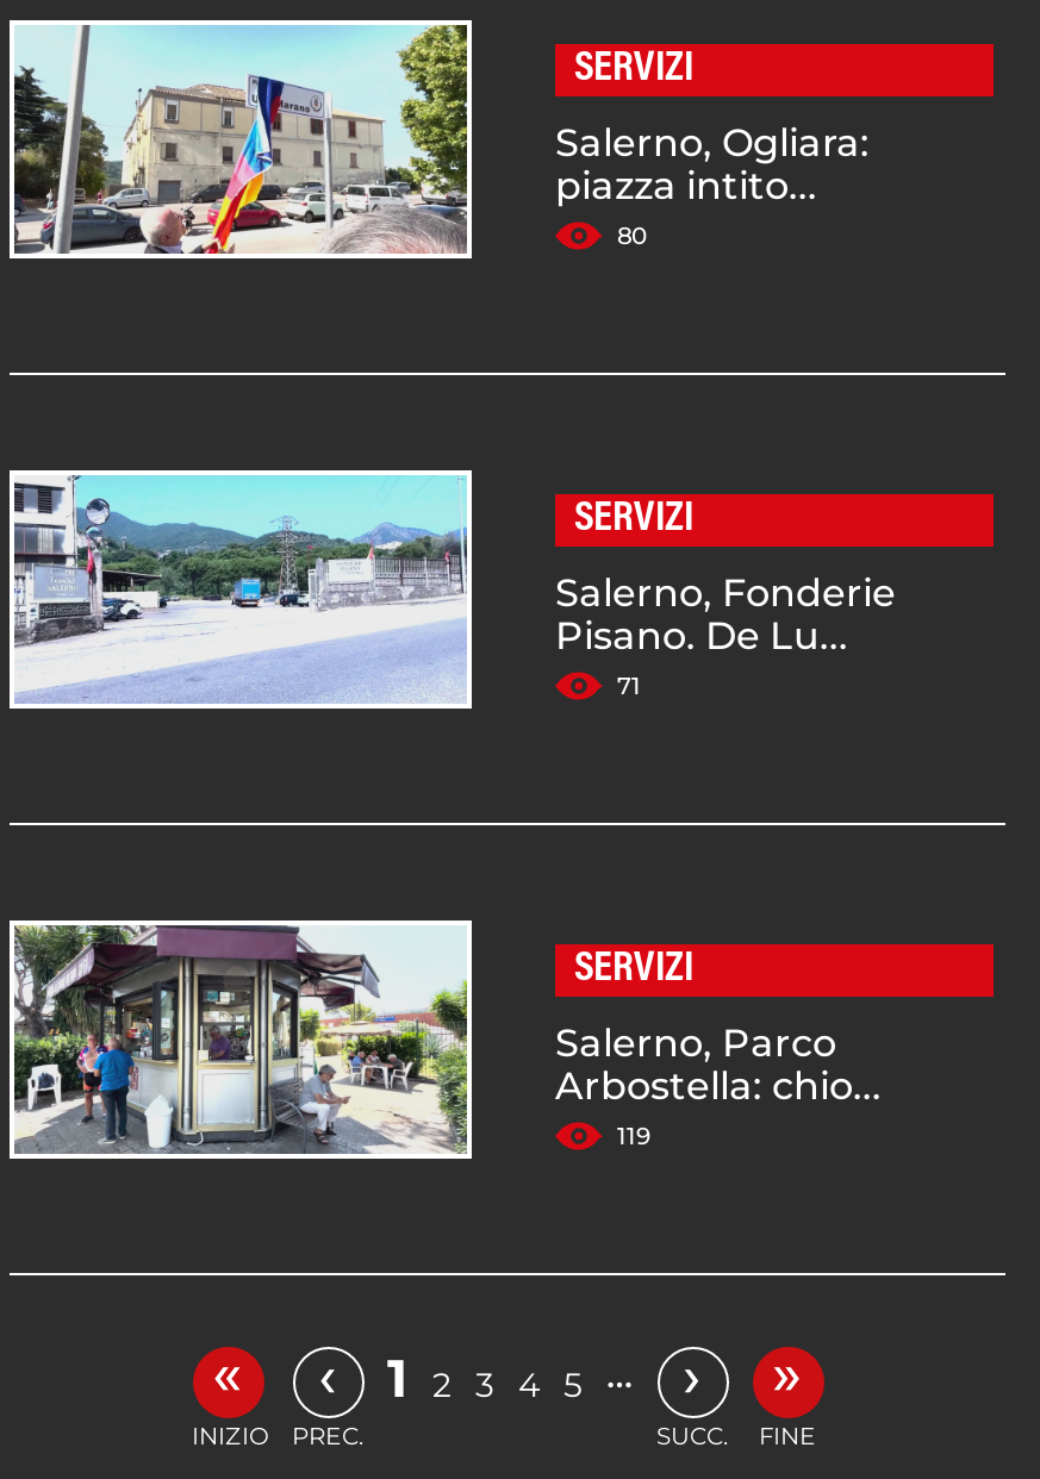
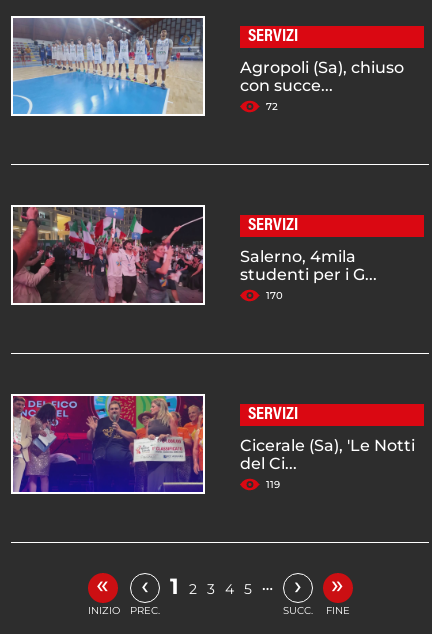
- [image]
- Salerno, Ogliara:
- piazza intito...
- 80
+ [image]
+ Agropoli (Sa), chiuso
+ con succe...
+ 72

- [image]
- Salerno, Fonderie
- Pisano. De Lu...
- 71
+ [image]
+ Salerno, 4mila
+ studenti per i G...
+ 170

- [image]
- Salerno, Parco
- Arbostella: chio...
+ [image]
+ Cicerale (Sa), 'Le Notti
+ del Ci...
